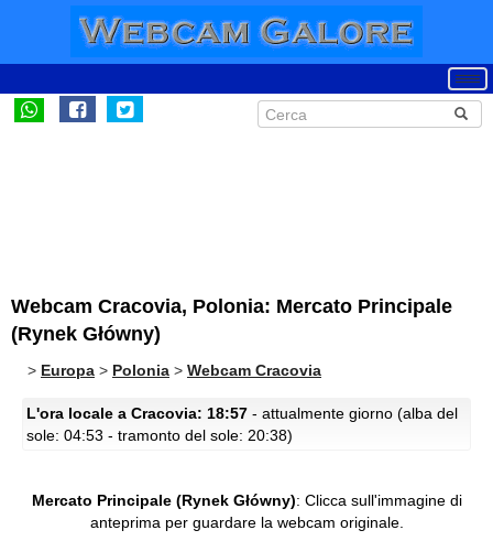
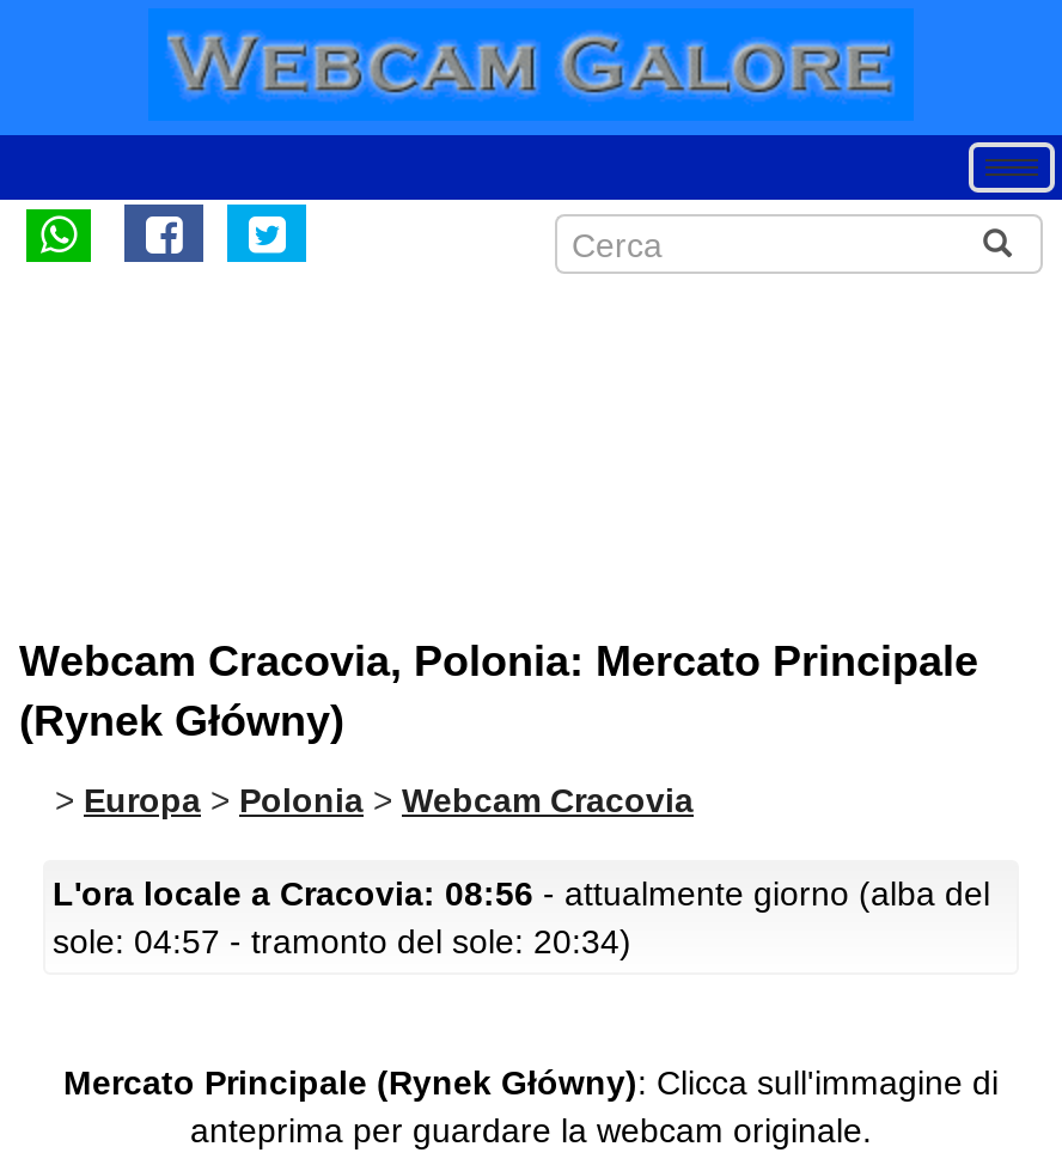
- L'ora locale a Cracovia: 18:57 - attualmente giorno (alba del
+ L'ora locale a Cracovia: 08:56 - attualmente giorno (alba del

- sole: 04:53 - tramonto del sole: 20:38)
+ sole: 04:57 - tramonto del sole: 20:34)
